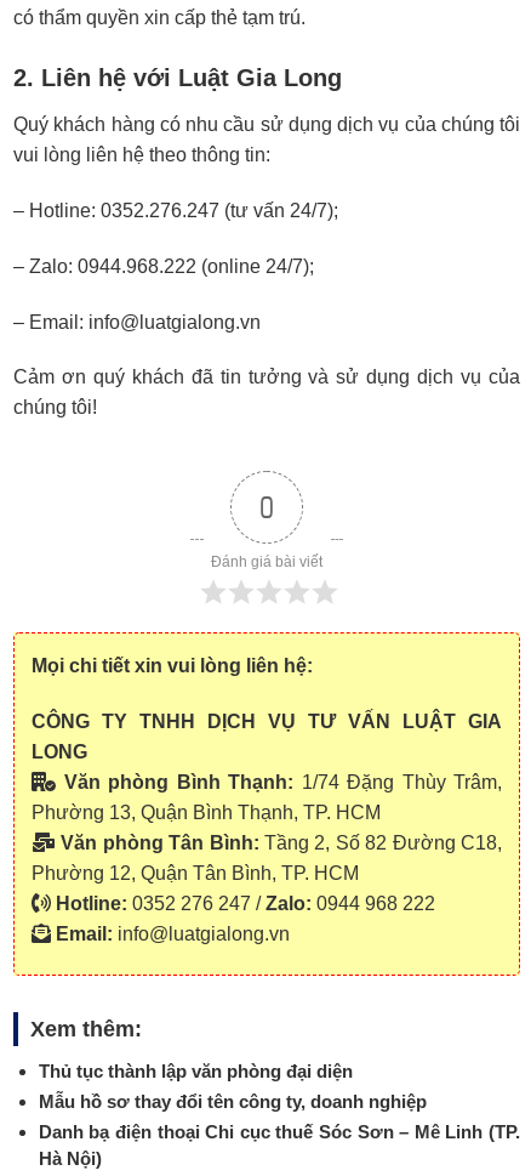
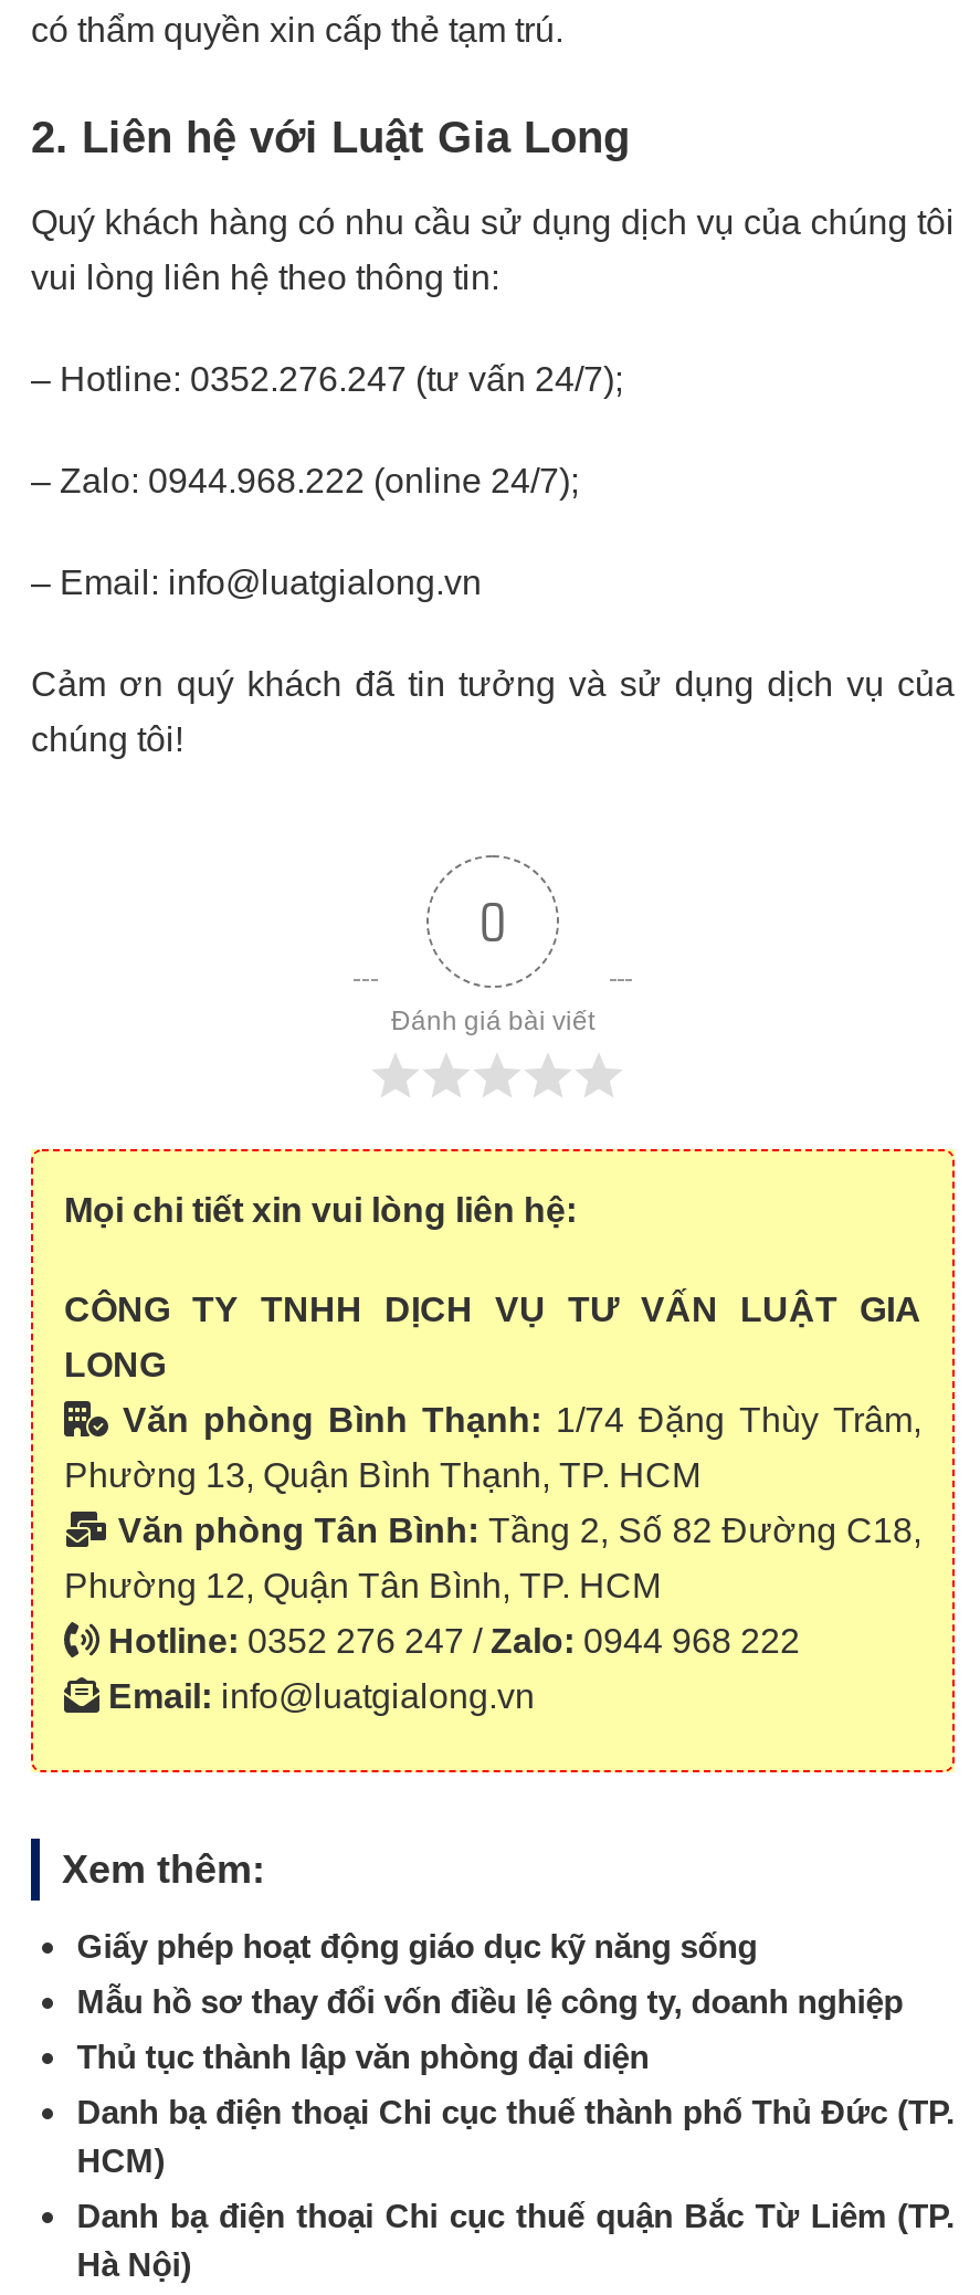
+ Giấy phép hoạt động giáo dục kỹ năng sống
+ Mẫu hồ sơ thay đổi vốn điều lệ công ty, doanh nghiệp

- Mẫu hồ sơ thay đổi tên công ty, doanh nghiệp
+ Danh bạ điện thoại Chi cục thuế thành phố Thủ Đức (TP.
+ HCM)

- Danh bạ điện thoại Chi cục thuế Sóc Sơn – Mê Linh (TP.
+ Danh bạ điện thoại Chi cục thuế quận Bắc Từ Liêm (TP.
